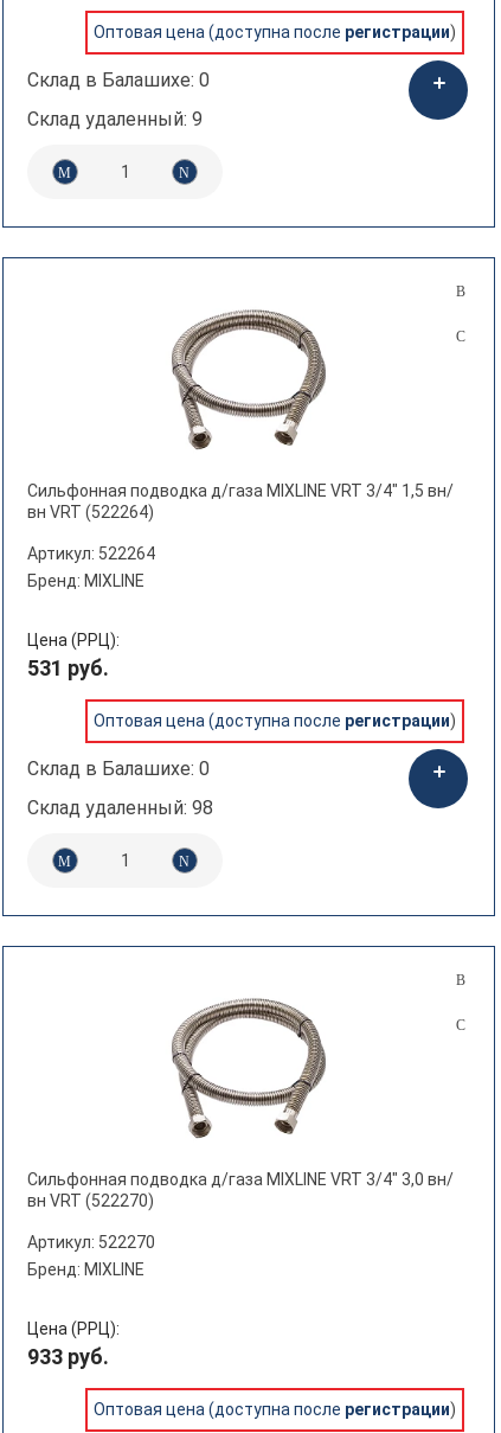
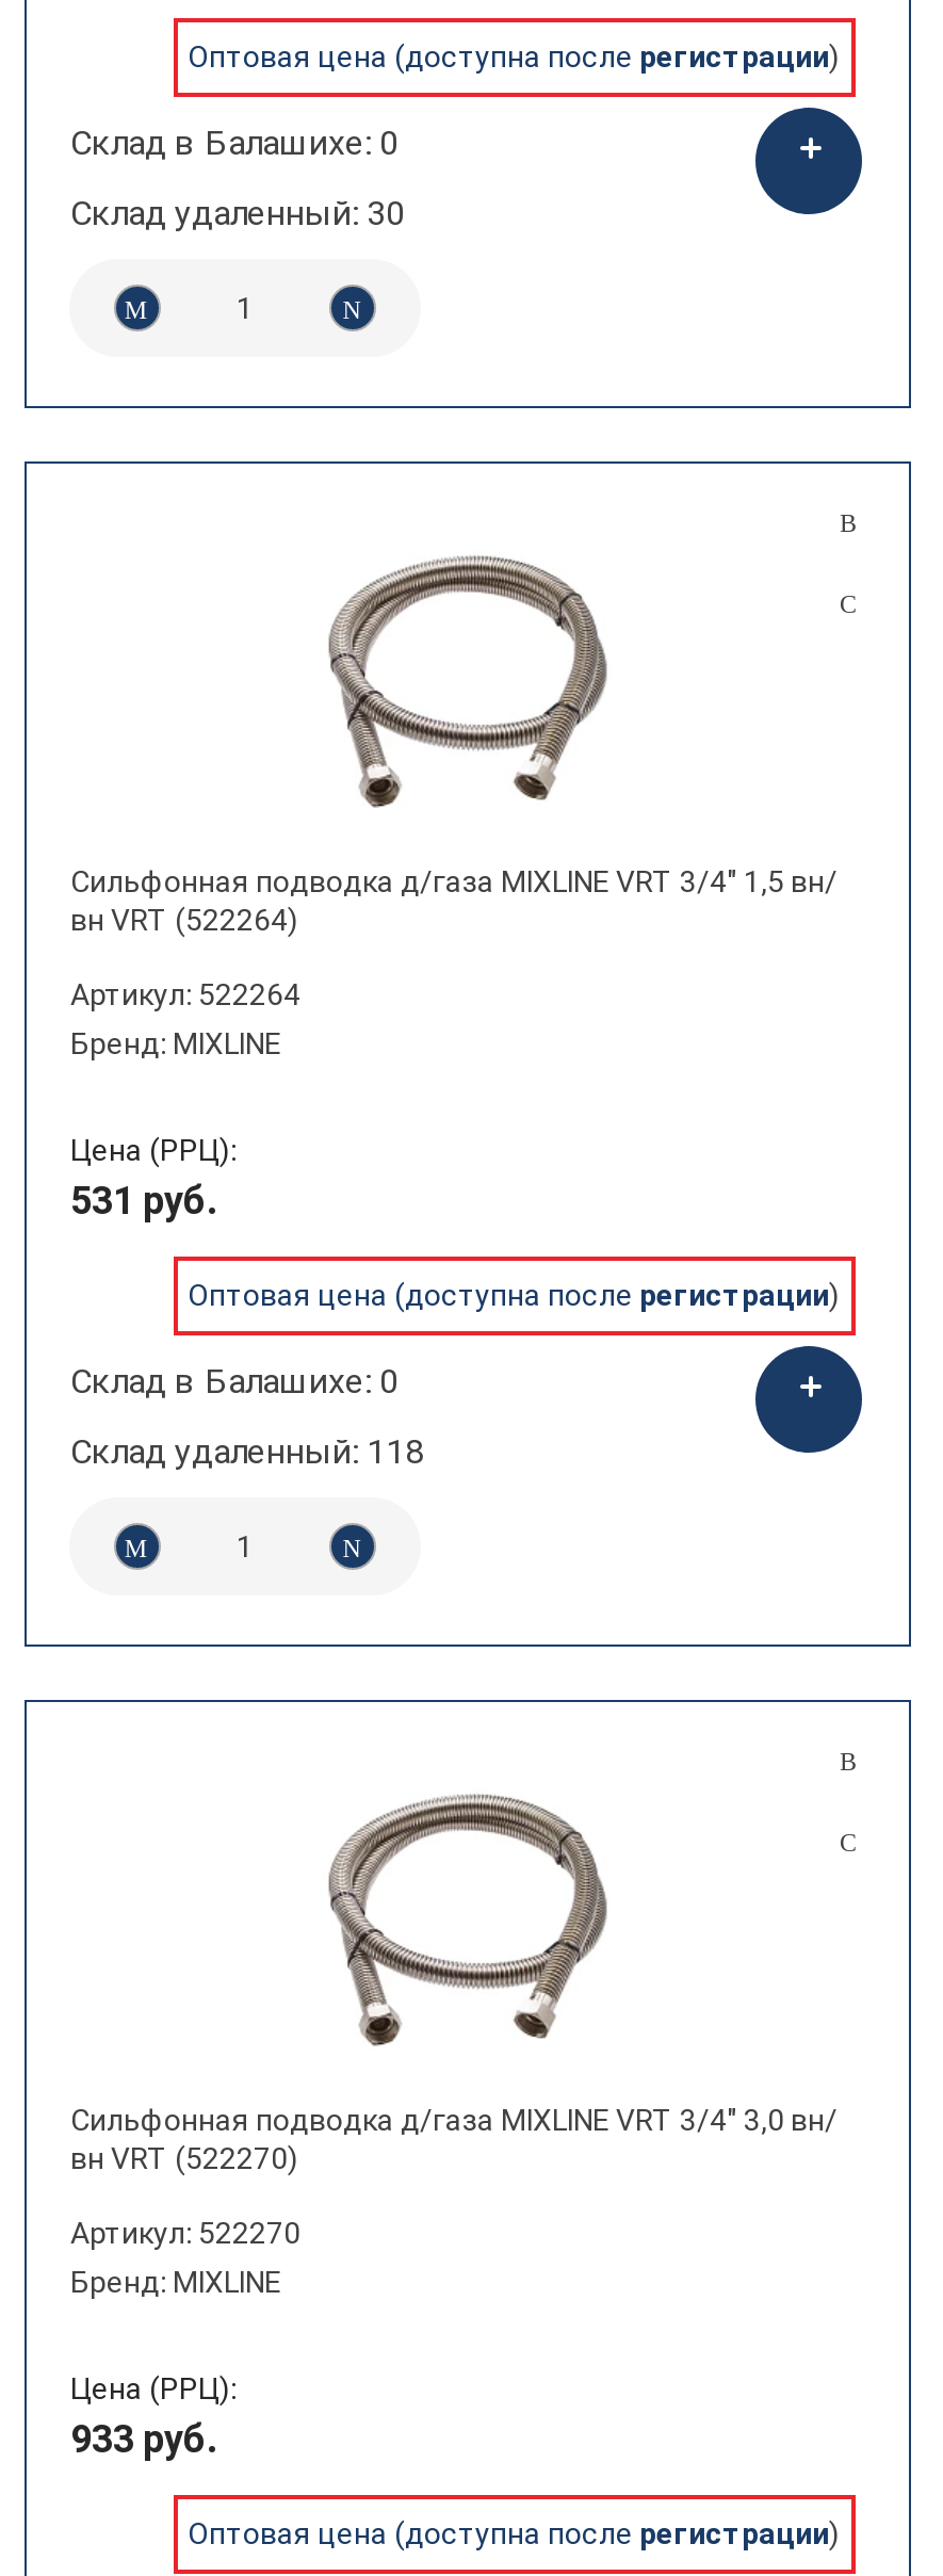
- Склад удаленный: 9
+ Склад удаленный: 30

- Склад удаленный: 98
+ Склад удаленный: 118
